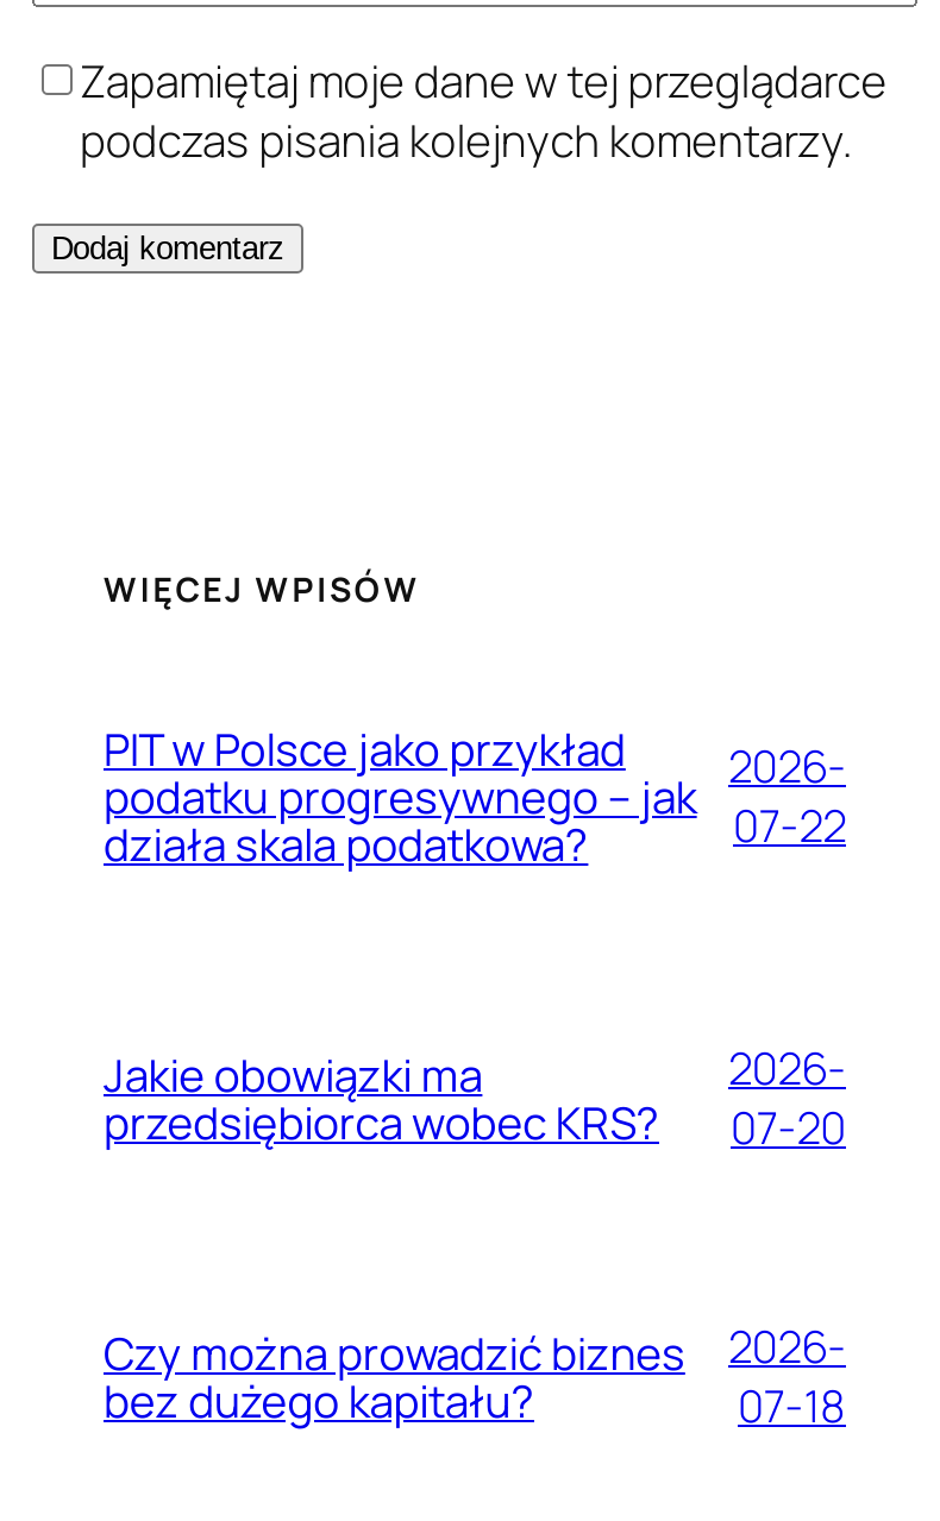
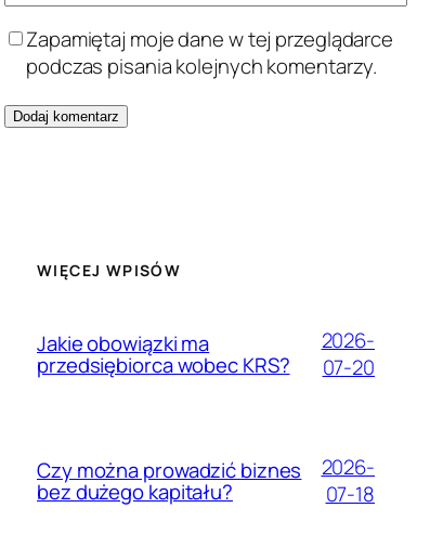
- PIT w Polsce jako przykład
- podatku progresywnego – jak
- działa skala podatkowa?

- 2026-
- 07-22
